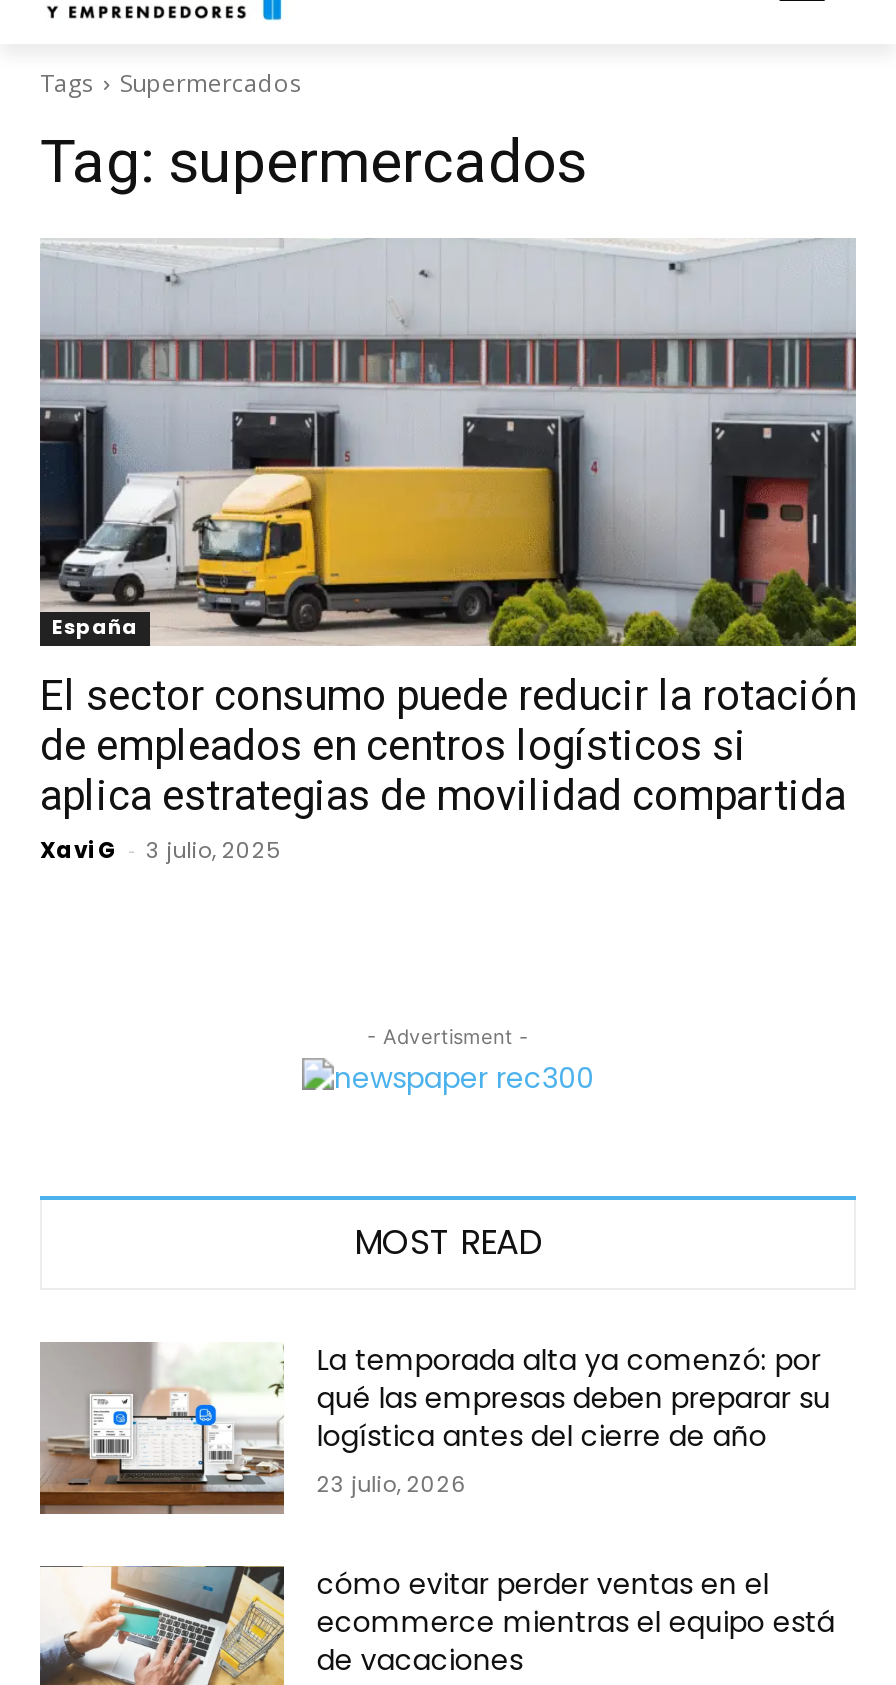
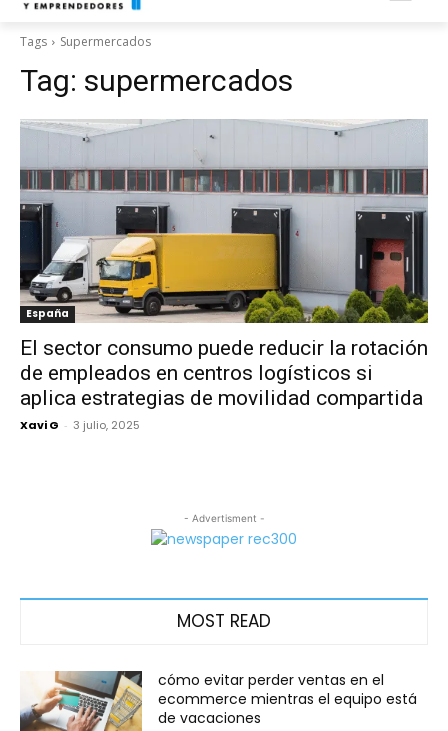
- [image]
- La temporada alta ya comenzó: por
- qué las empresas deben preparar su
- logística antes del cierre de año
- 23 julio, 2026
